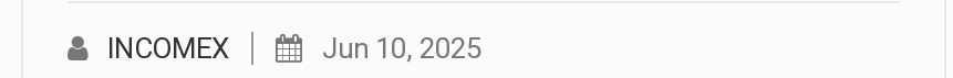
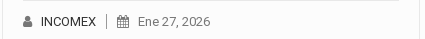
- Jun 10, 2025
+ Ene 27, 2026
